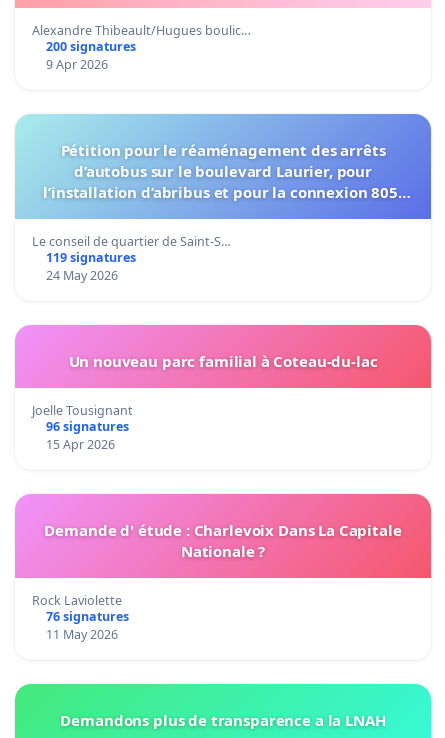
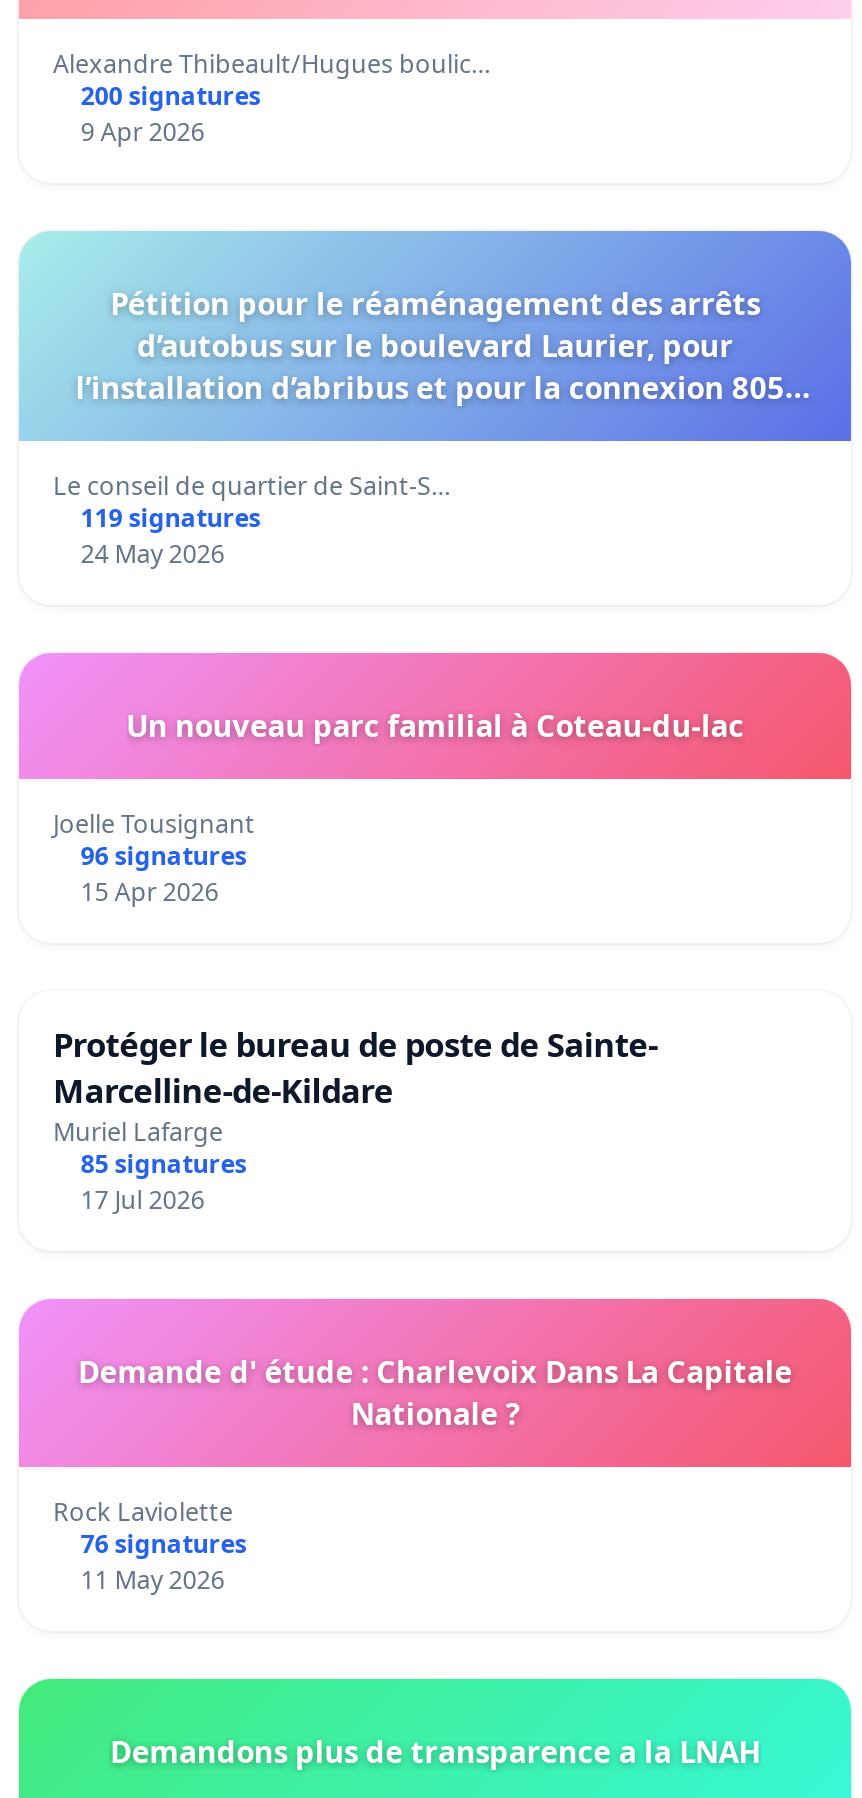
+ Protéger le bureau de poste de Sainte-
+ Marcelline-de-Kildare
+ Muriel Lafarge
+ 85 signatures
+ 17 Jul 2026
